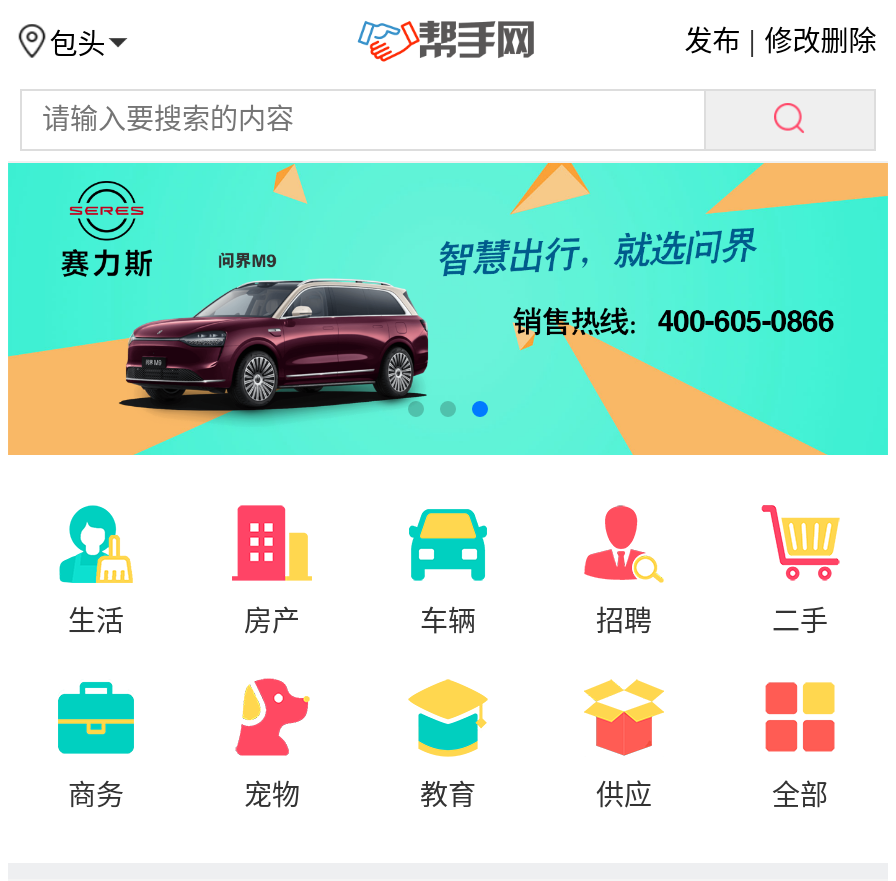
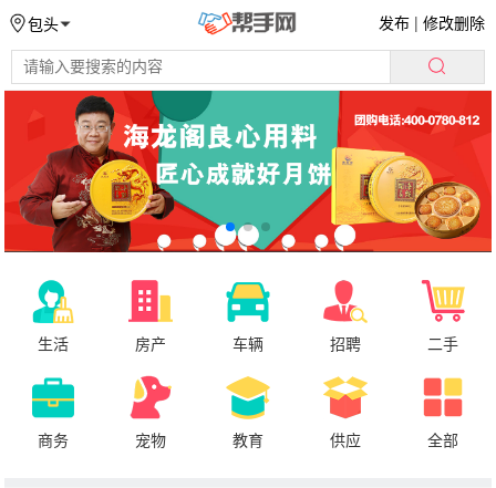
- [image]
+ [image]
